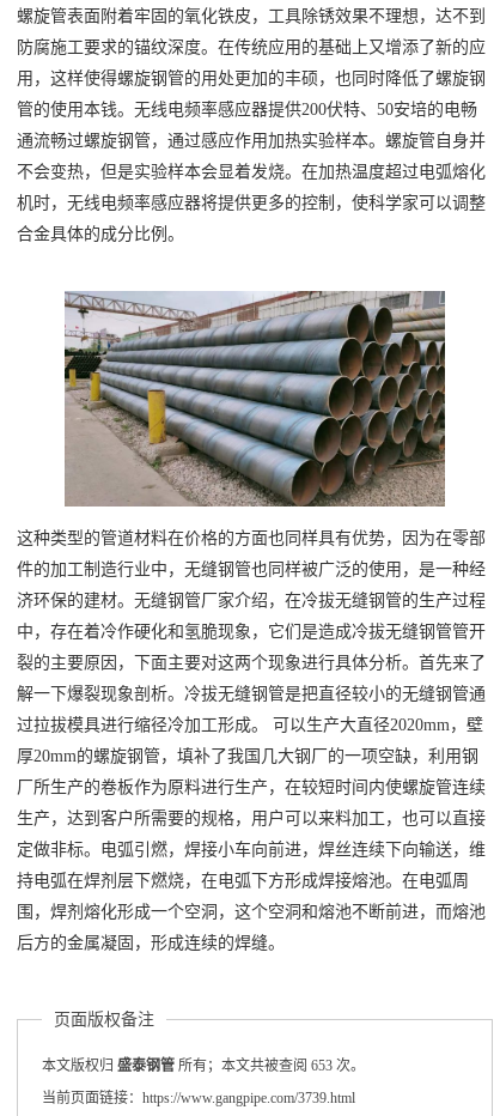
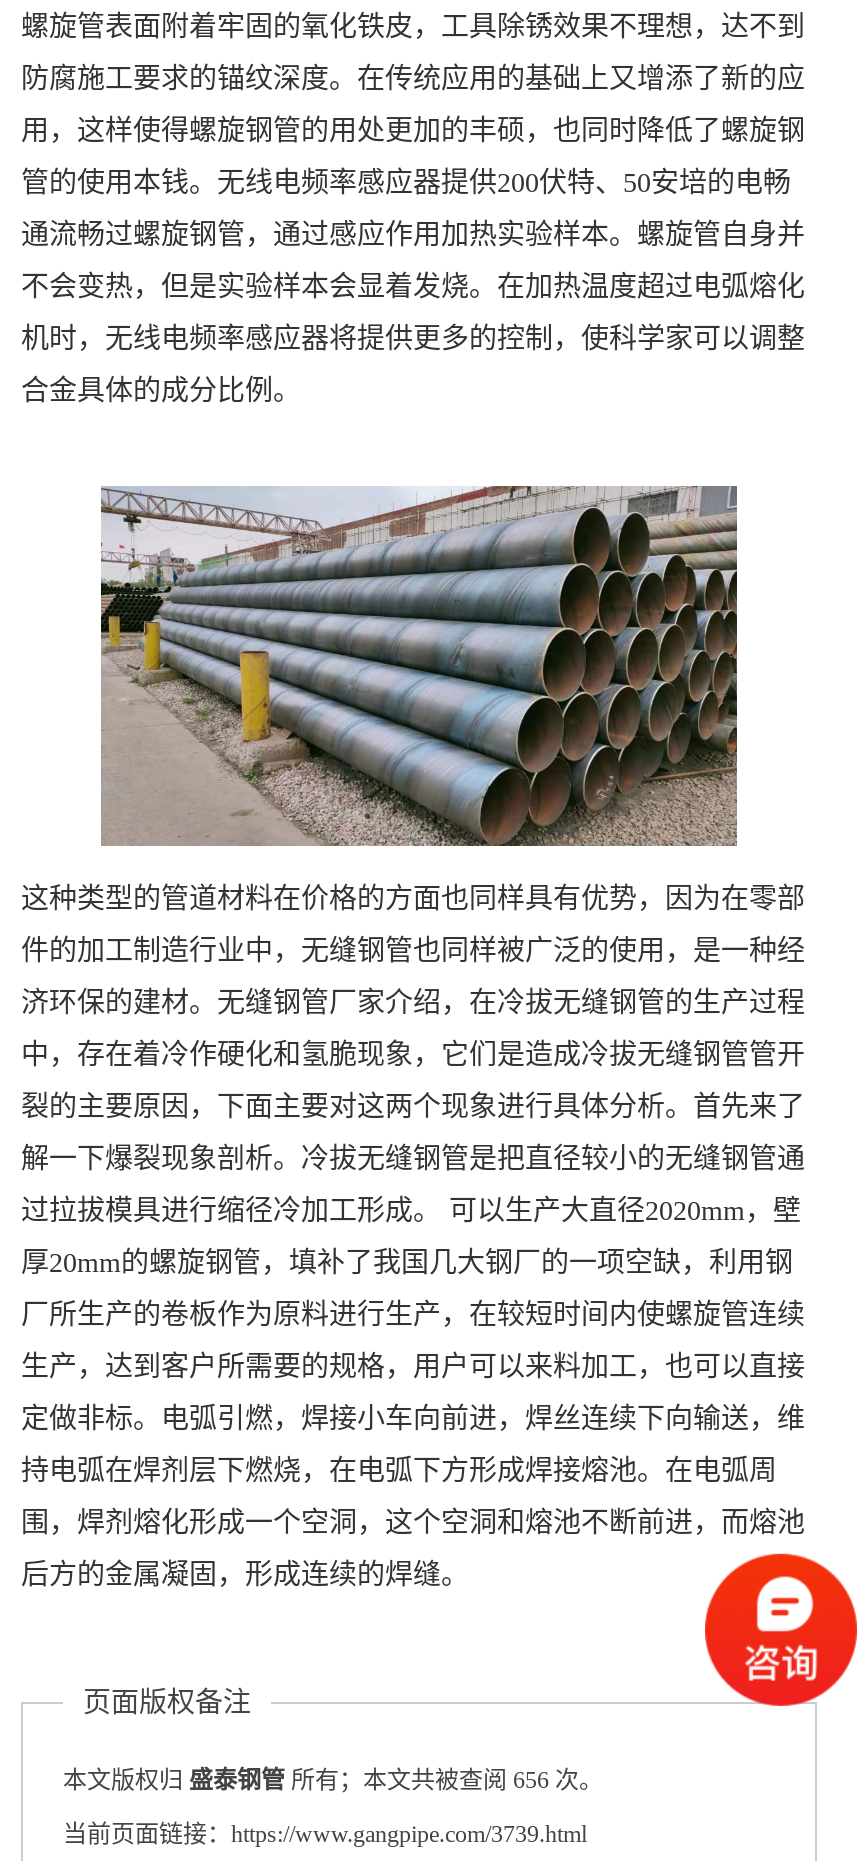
+ [image]

- 本文版权归盛泰钢管所有；本文共被查阅 653 次。
+ 本文版权归盛泰钢管所有；本文共被查阅 656 次。
